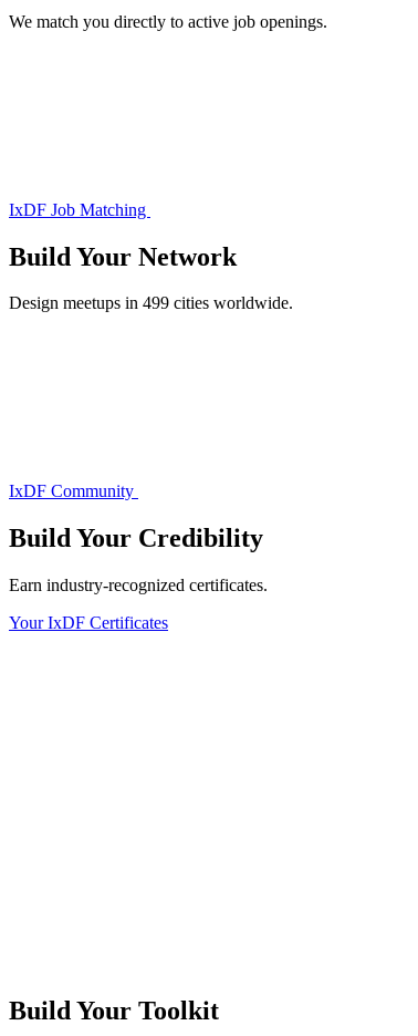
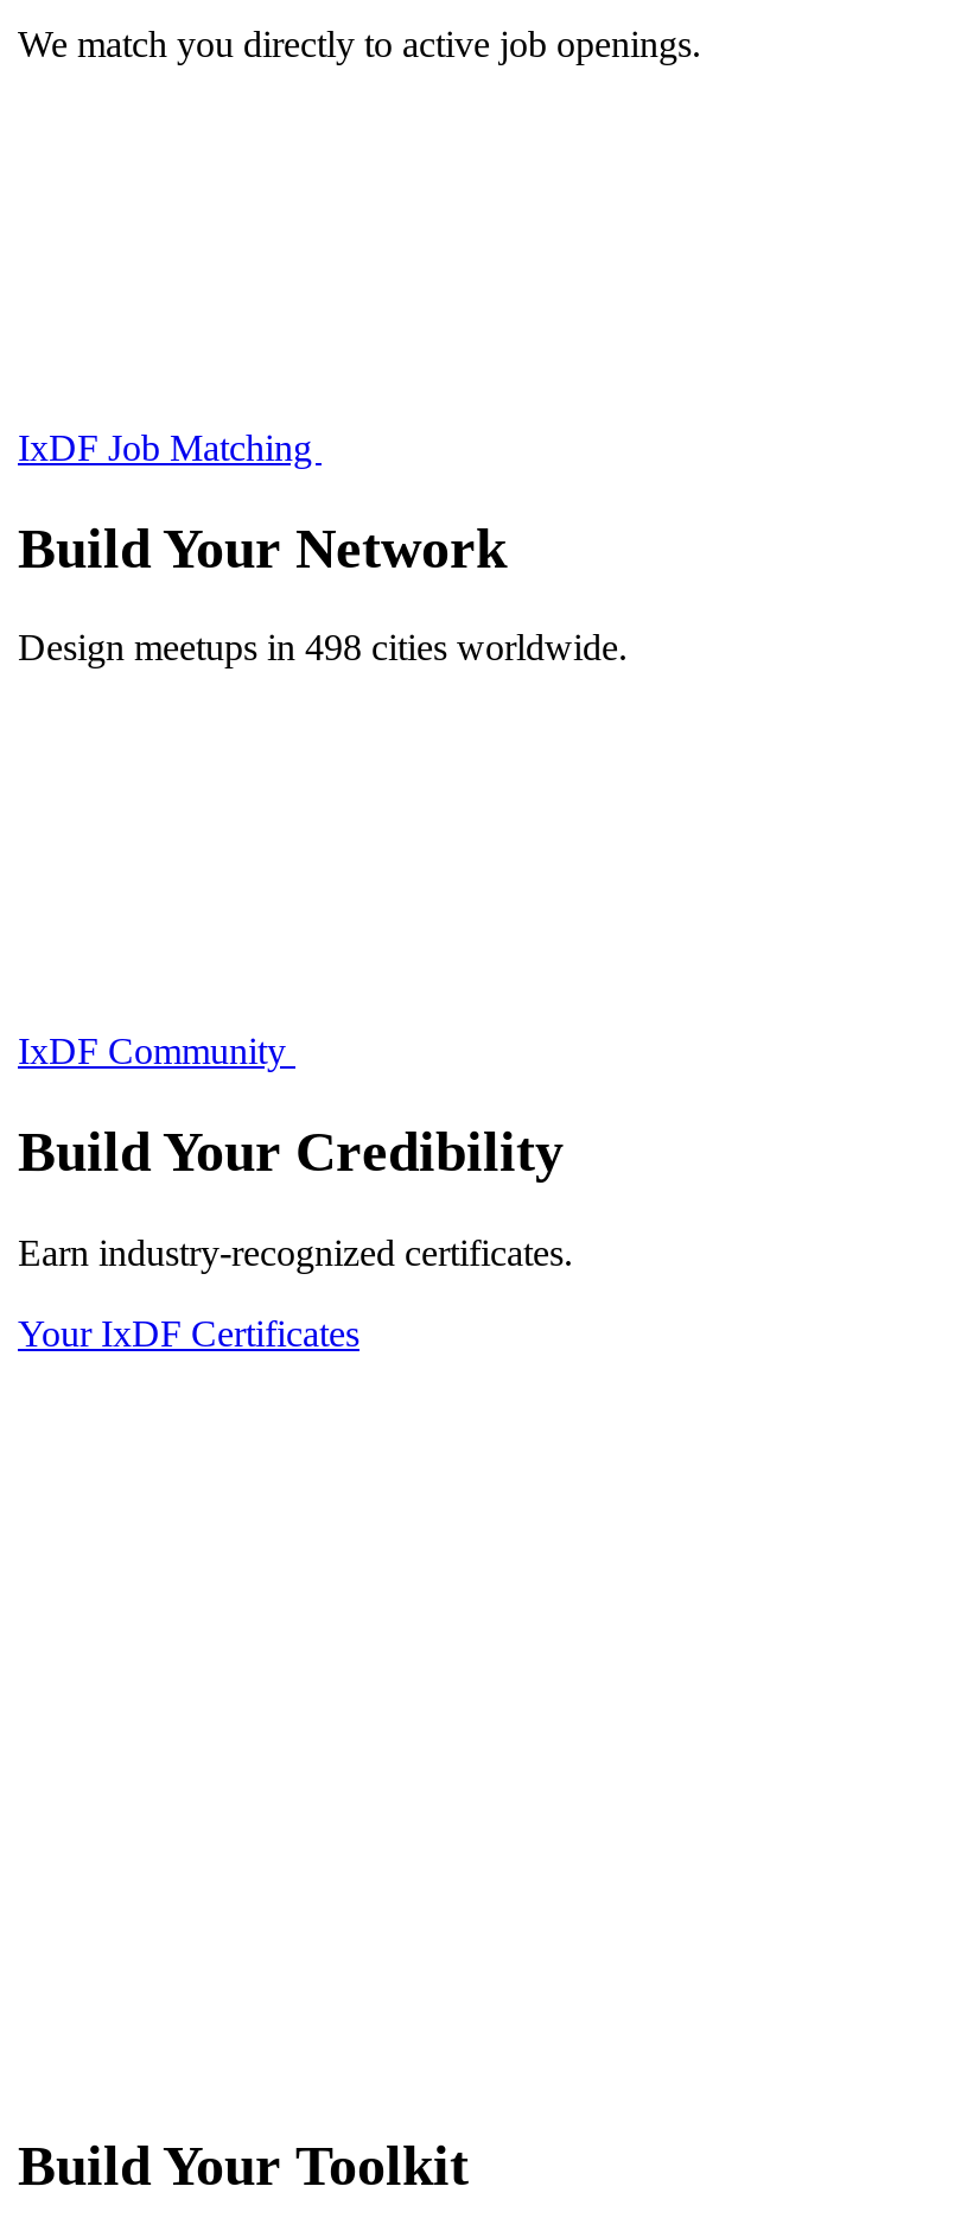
- Design meetups in 499 cities worldwide.
+ Design meetups in 498 cities worldwide.
